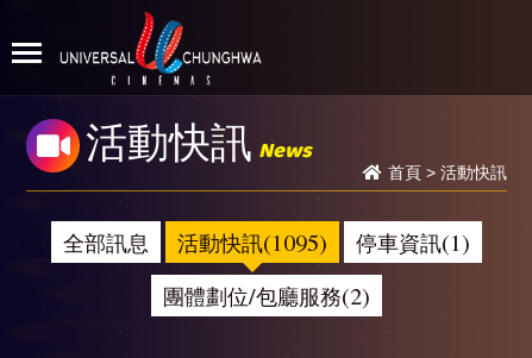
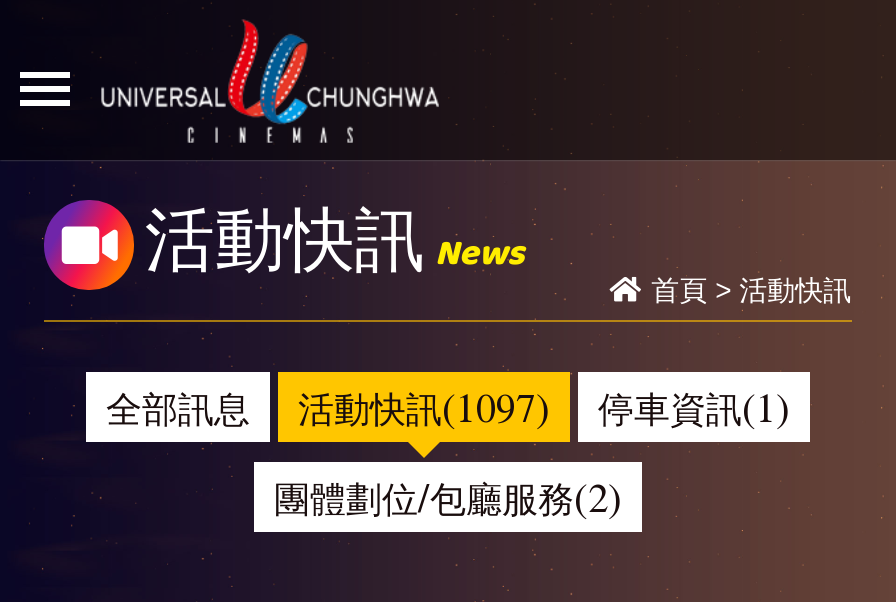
- 全部訊息 活動快訊(1095) 停車資訊(1)
+ 全部訊息 活動快訊(1097) 停車資訊(1)
